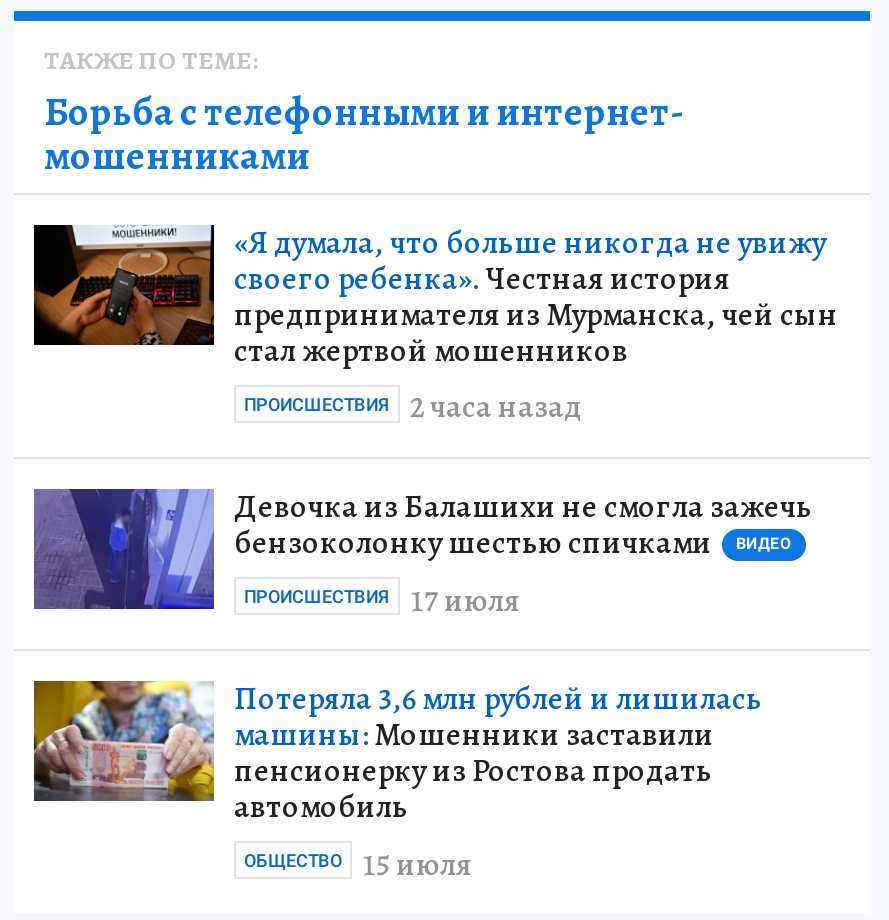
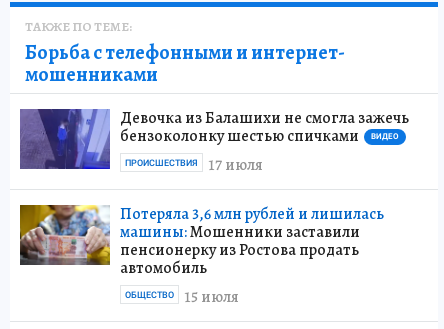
- [image]
- «Я думала, что больше никогда не увижу
- своего ребенка». Честная история
- предпринимателя из Мурманска, чей сын
- стал жертвой мошенников
- 2 часа назад
- ПРОИСШЕСТВИЯ
